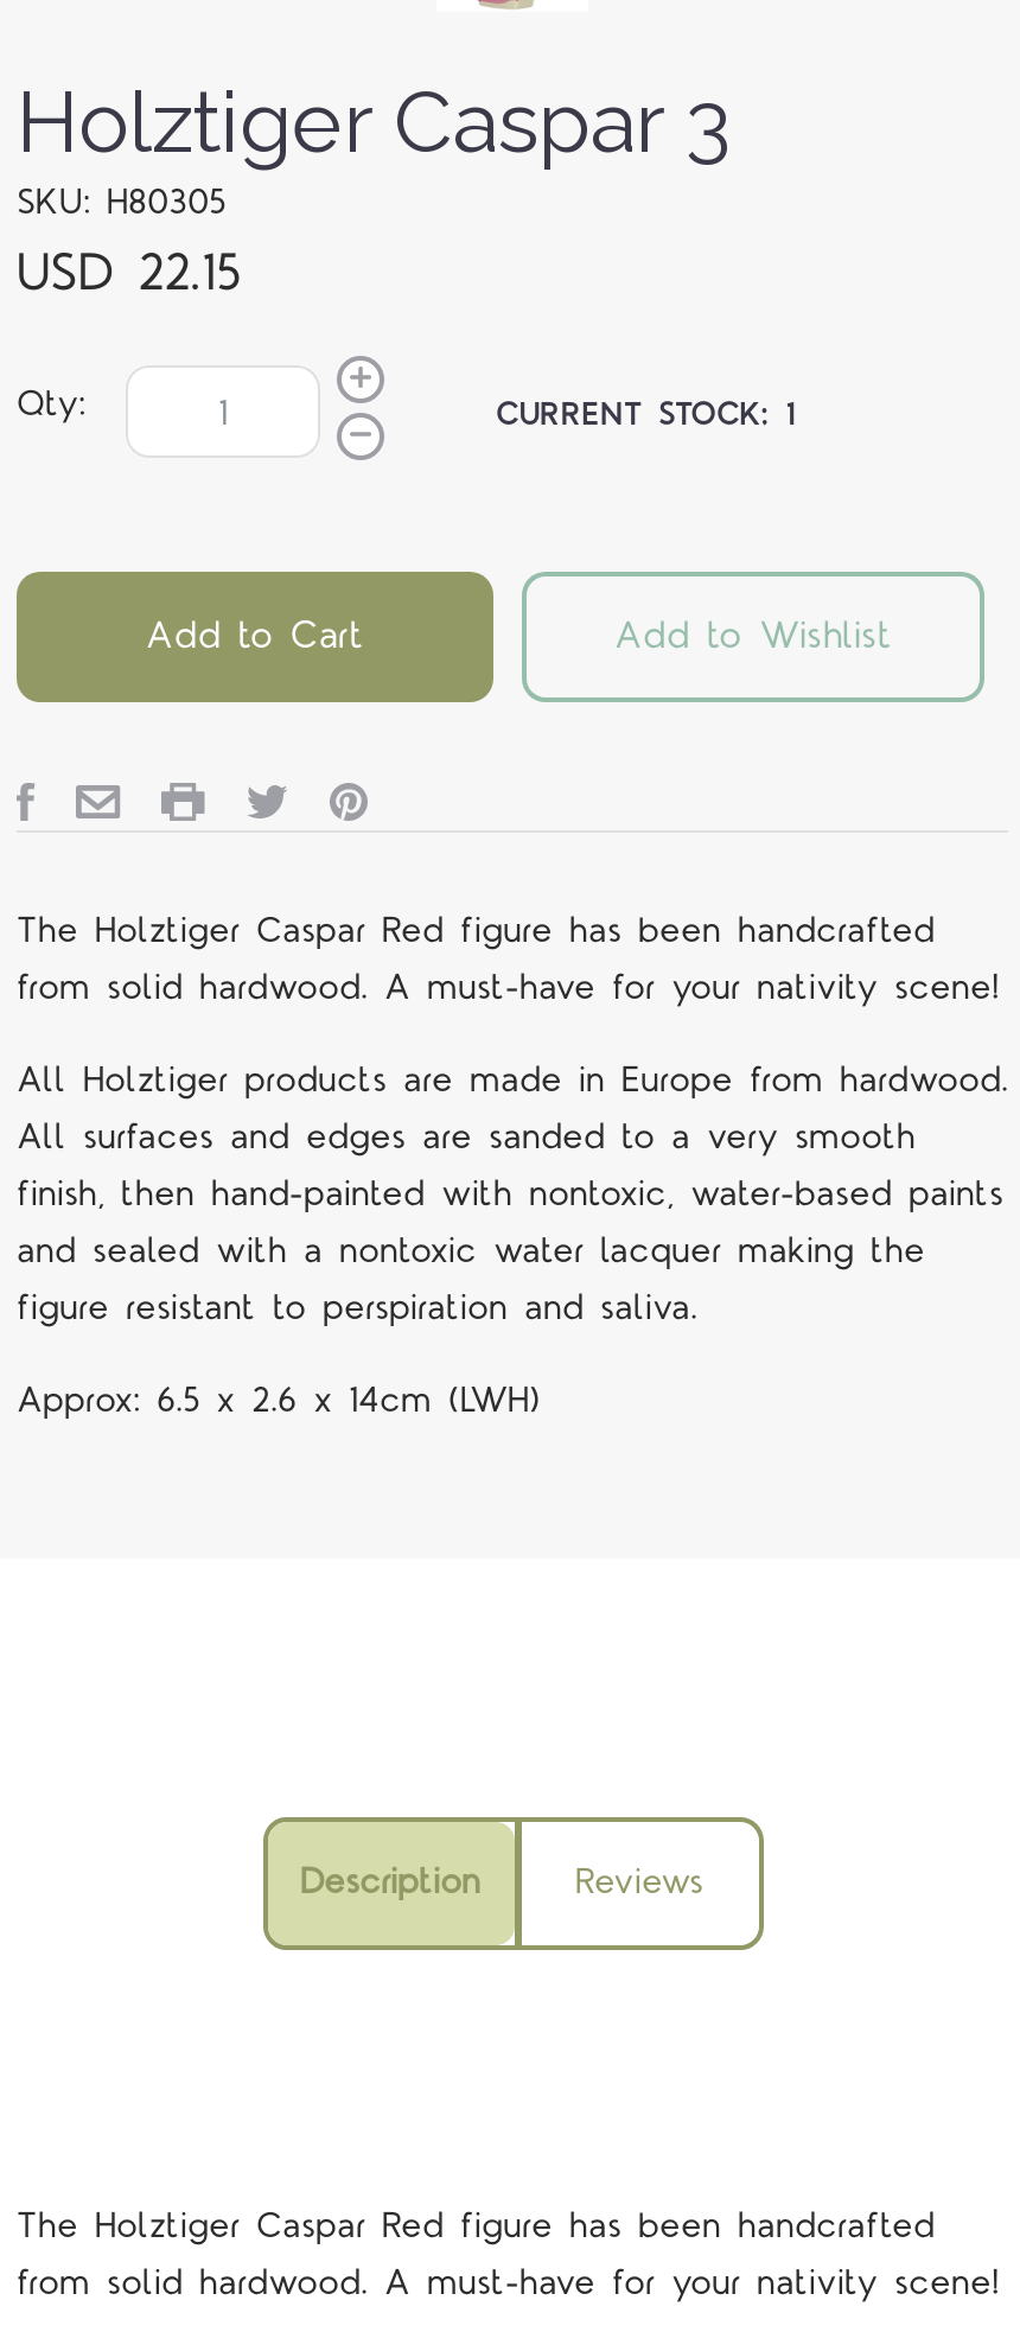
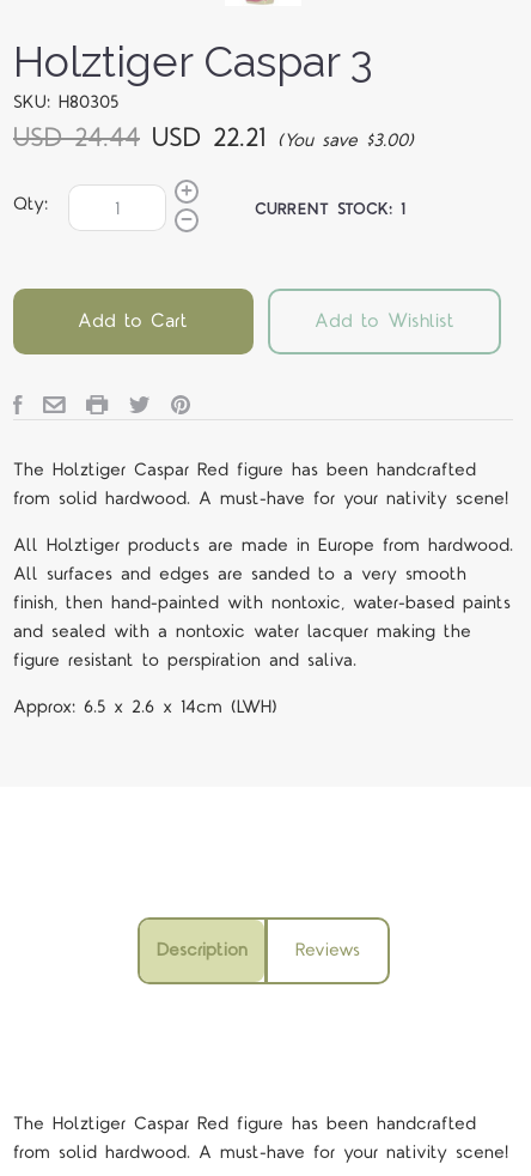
- USD 22.15
+ USD 24.44 USD 22.21 (You save $3.00)
